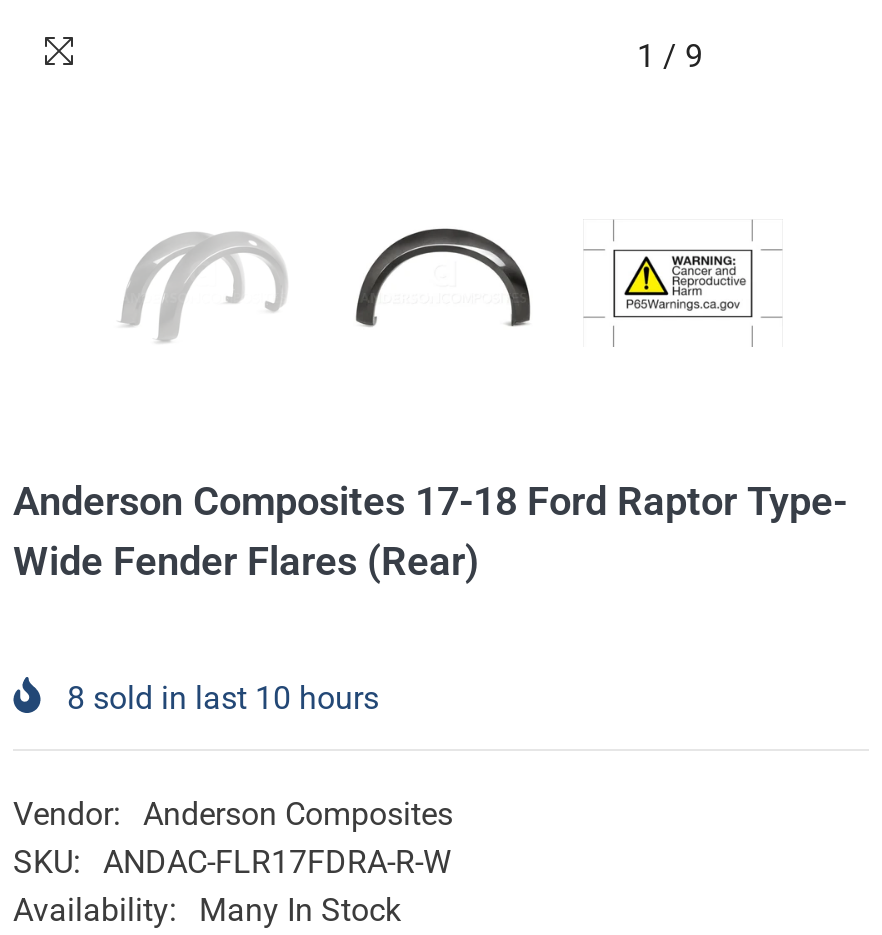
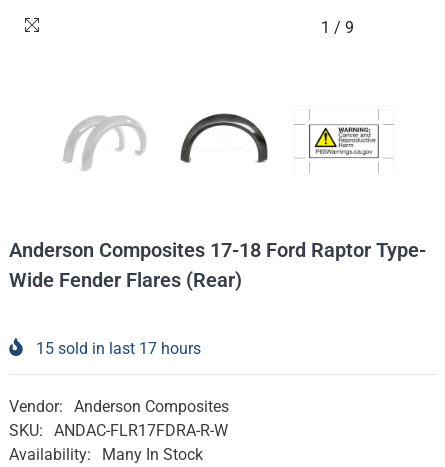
- 8 sold in last 10 hours
+ 15 sold in last 17 hours
